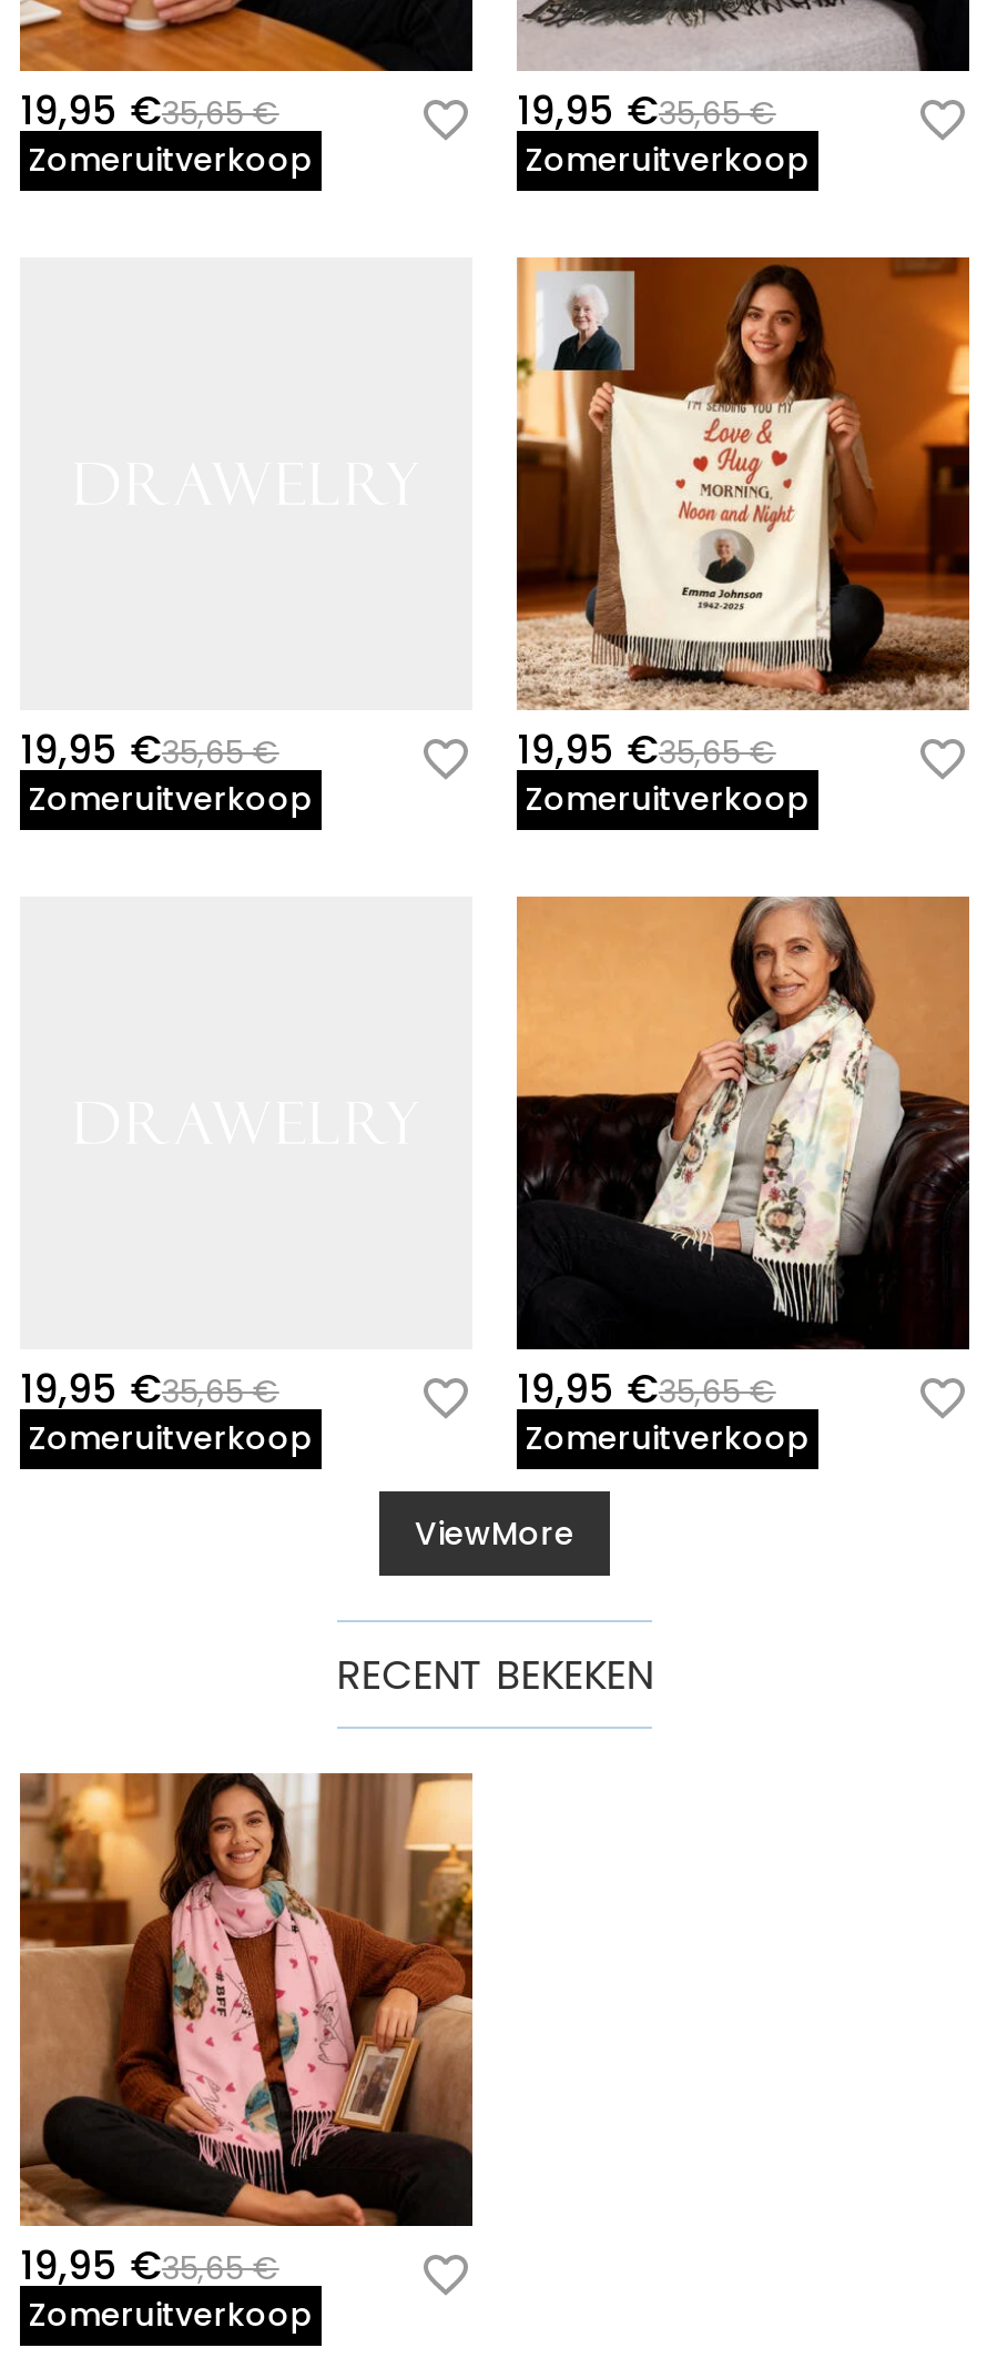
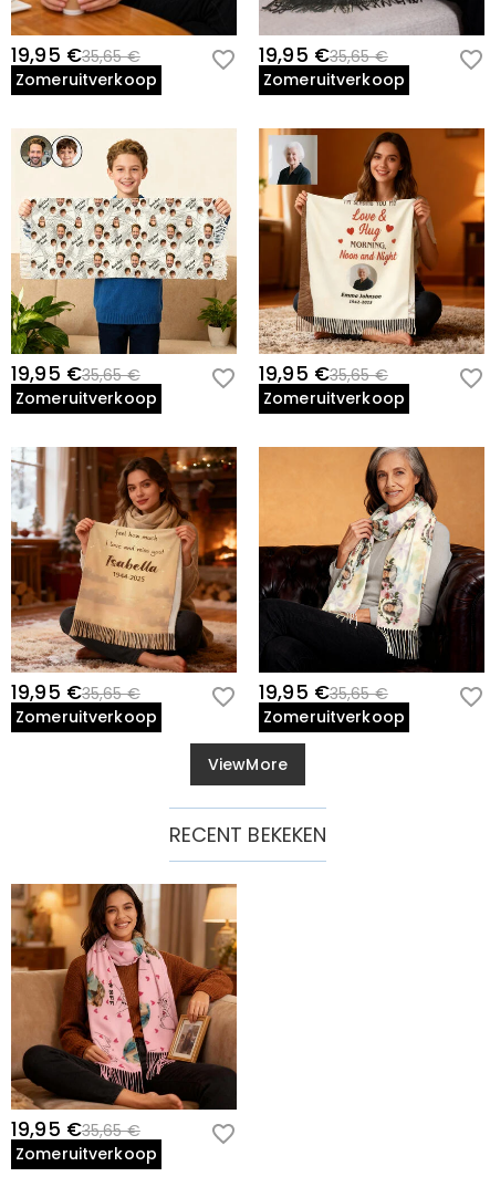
+ [image]

+ [image]
